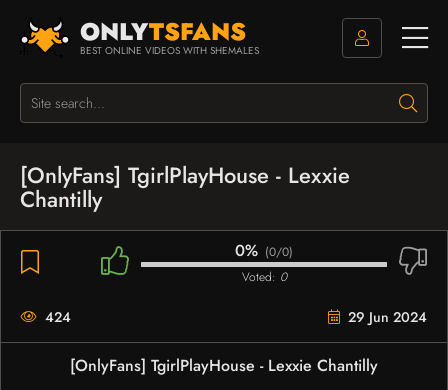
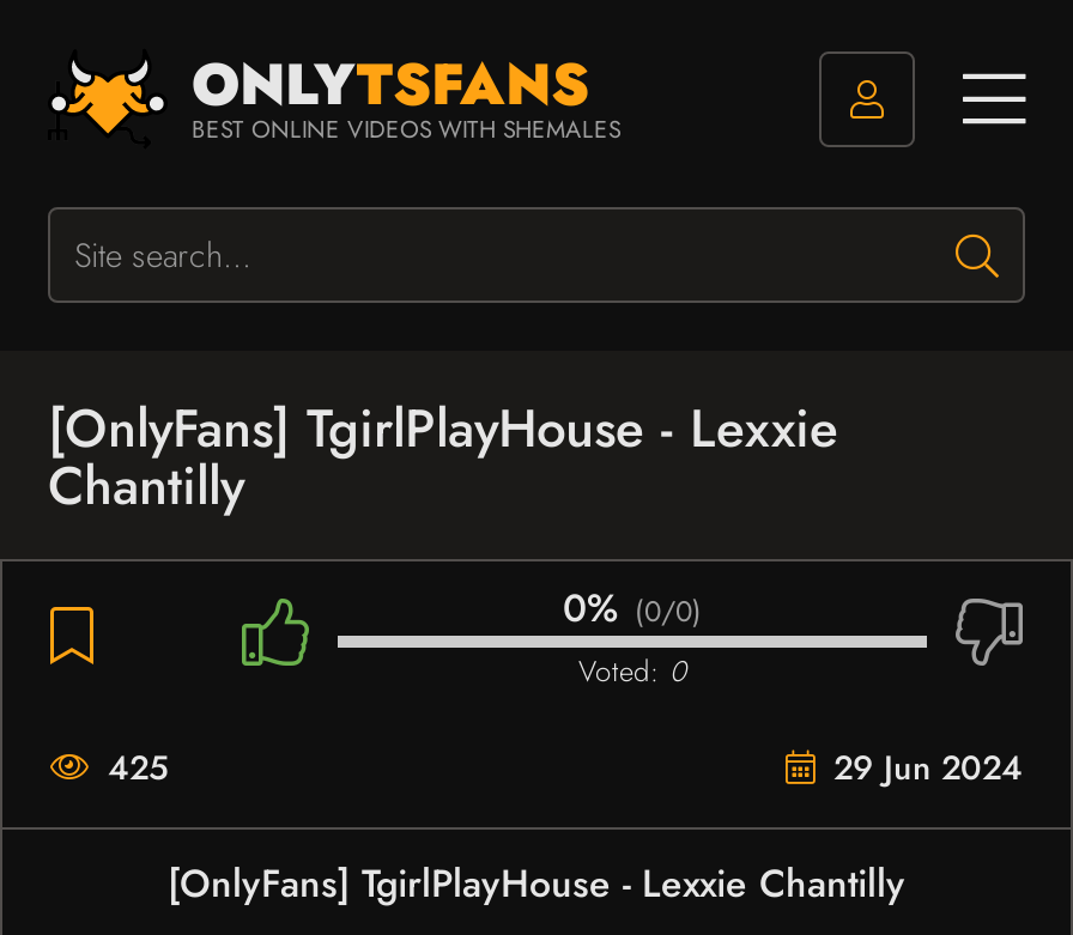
- 424
+ 425
